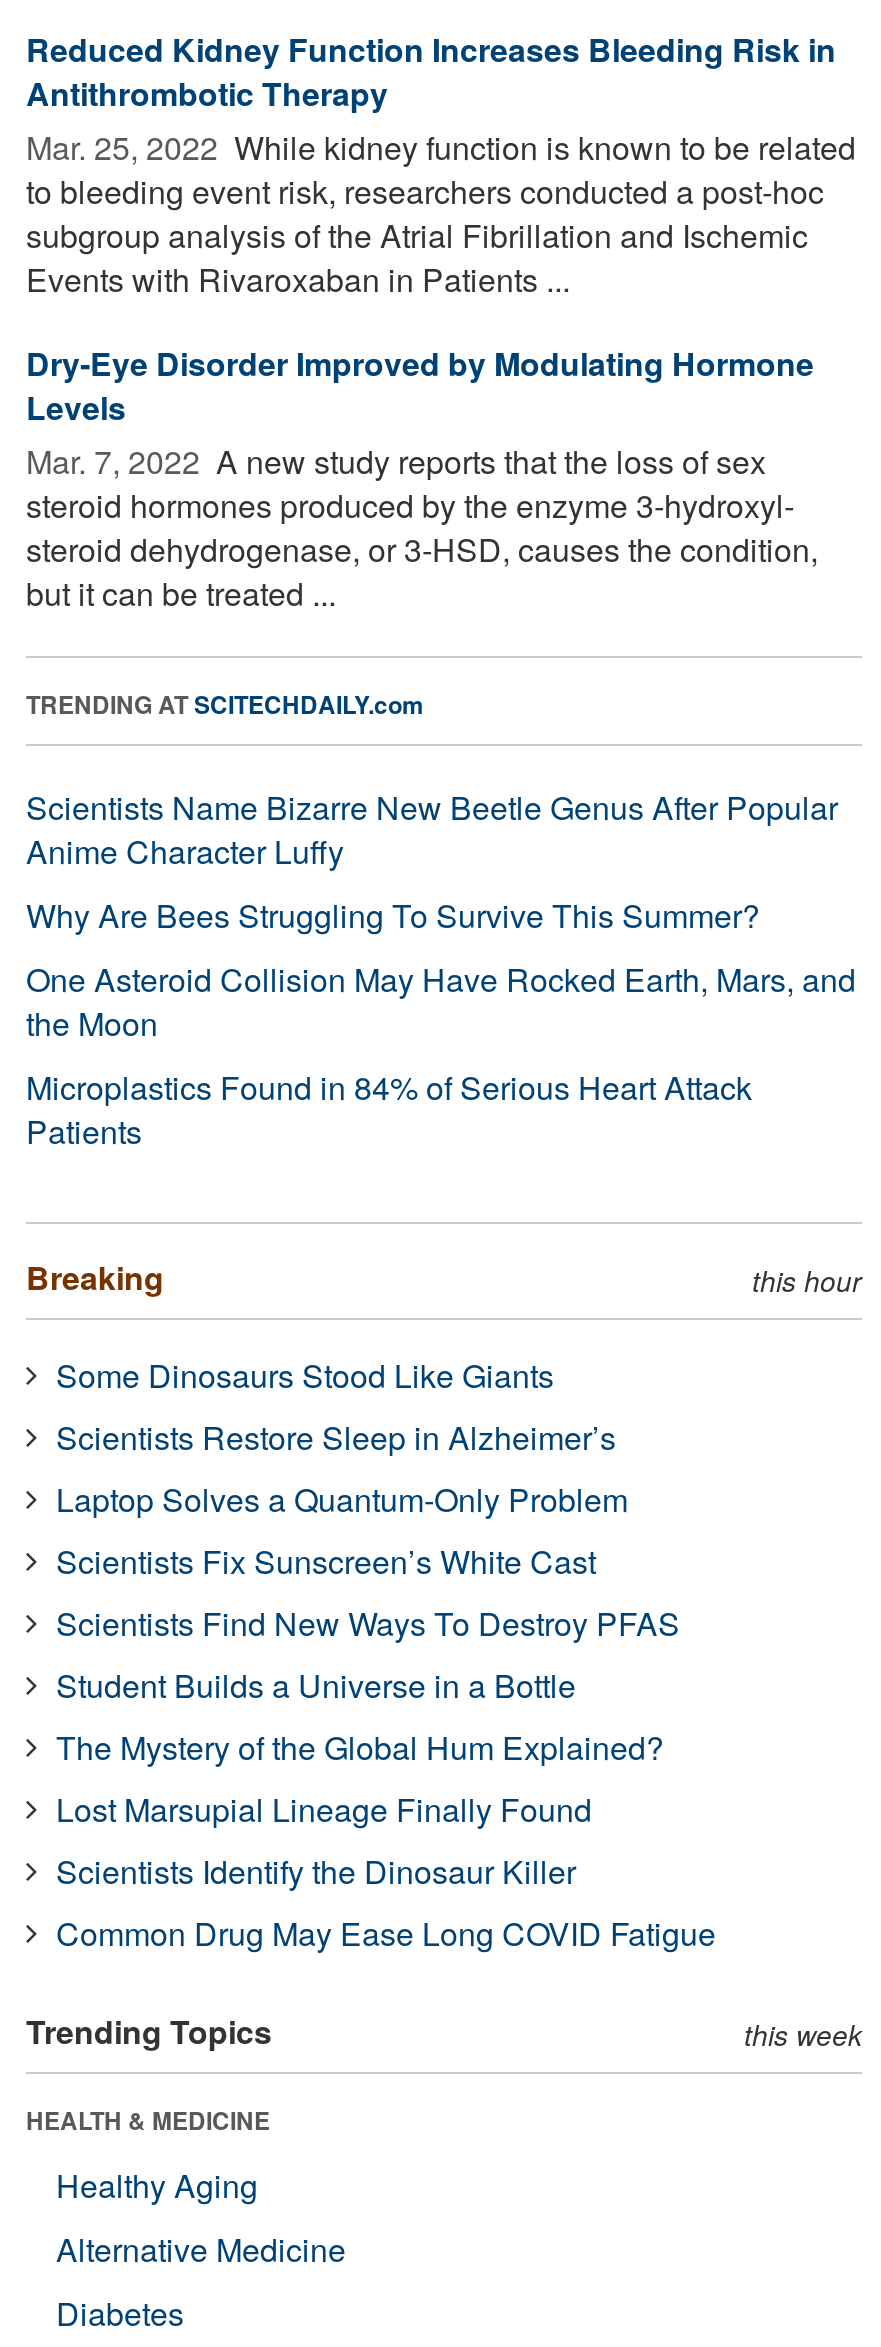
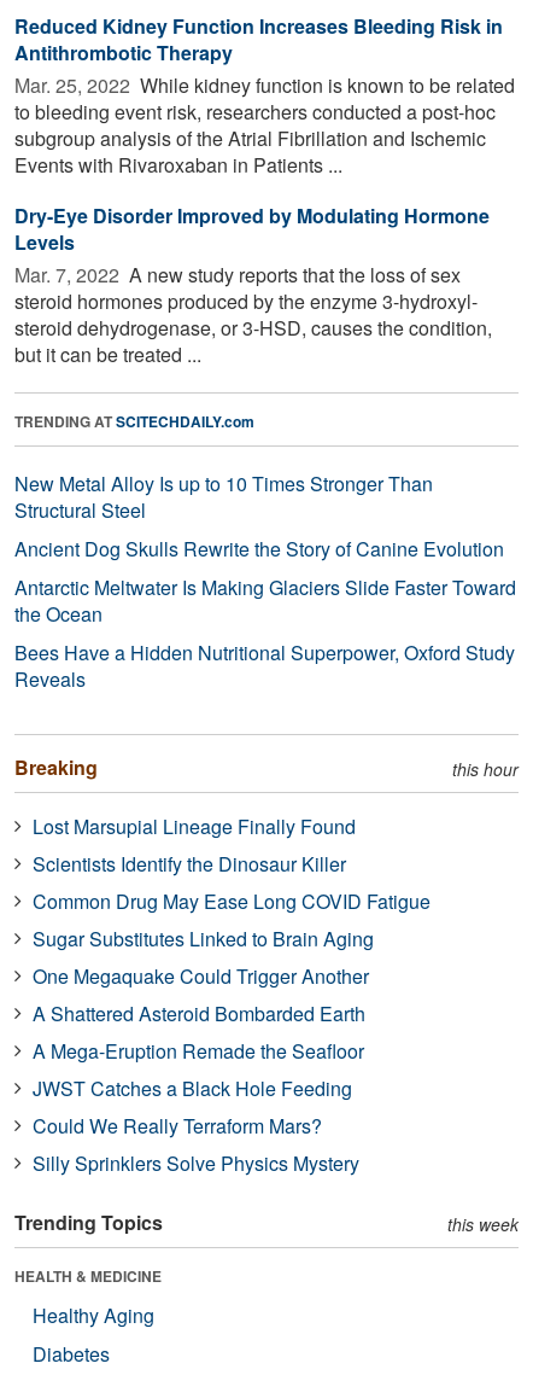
- Scientists Name Bizarre New Beetle Genus After Popular
- Anime Character Luffy
- Why Are Bees Struggling To Survive This Summer?
- One Asteroid Collision May Have Rocked Earth, Mars, and
- the Moon
- Microplastics Found in 84% of Serious Heart Attack
- Patients
+ New Metal Alloy Is up to 10 Times Stronger Than
+ Structural Steel
+ Ancient Dog Skulls Rewrite the Story of Canine Evolution
+ Antarctic Meltwater Is Making Glaciers Slide Faster Toward
+ the Ocean
+ Bees Have a Hidden Nutritional Superpower, Oxford Study
+ Reveals

- Some Dinosaurs Stood Like Giants
- Scientists Restore Sleep in Alzheimer’s
- Laptop Solves a Quantum-Only Problem
- Scientists Fix Sunscreen’s White Cast
- Scientists Find New Ways To Destroy PFAS
- Student Builds a Universe in a Bottle
- The Mystery of the Global Hum Explained?

moved up: Lost Marsupial Lineage Finally Found | Scientists Identify the Dinosaur Killer | Common Drug May Ease Long COVID Fatigue

+ Sugar Substitutes Linked to Brain Aging
+ One Megaquake Could Trigger Another
+ A Shattered Asteroid Bombarded Earth
+ A Mega-Eruption Remade the Seafloor
+ JWST Catches a Black Hole Feeding
+ Could We Really Terraform Mars?
+ Silly Sprinklers Solve Physics Mystery

- Alternative Medicine
